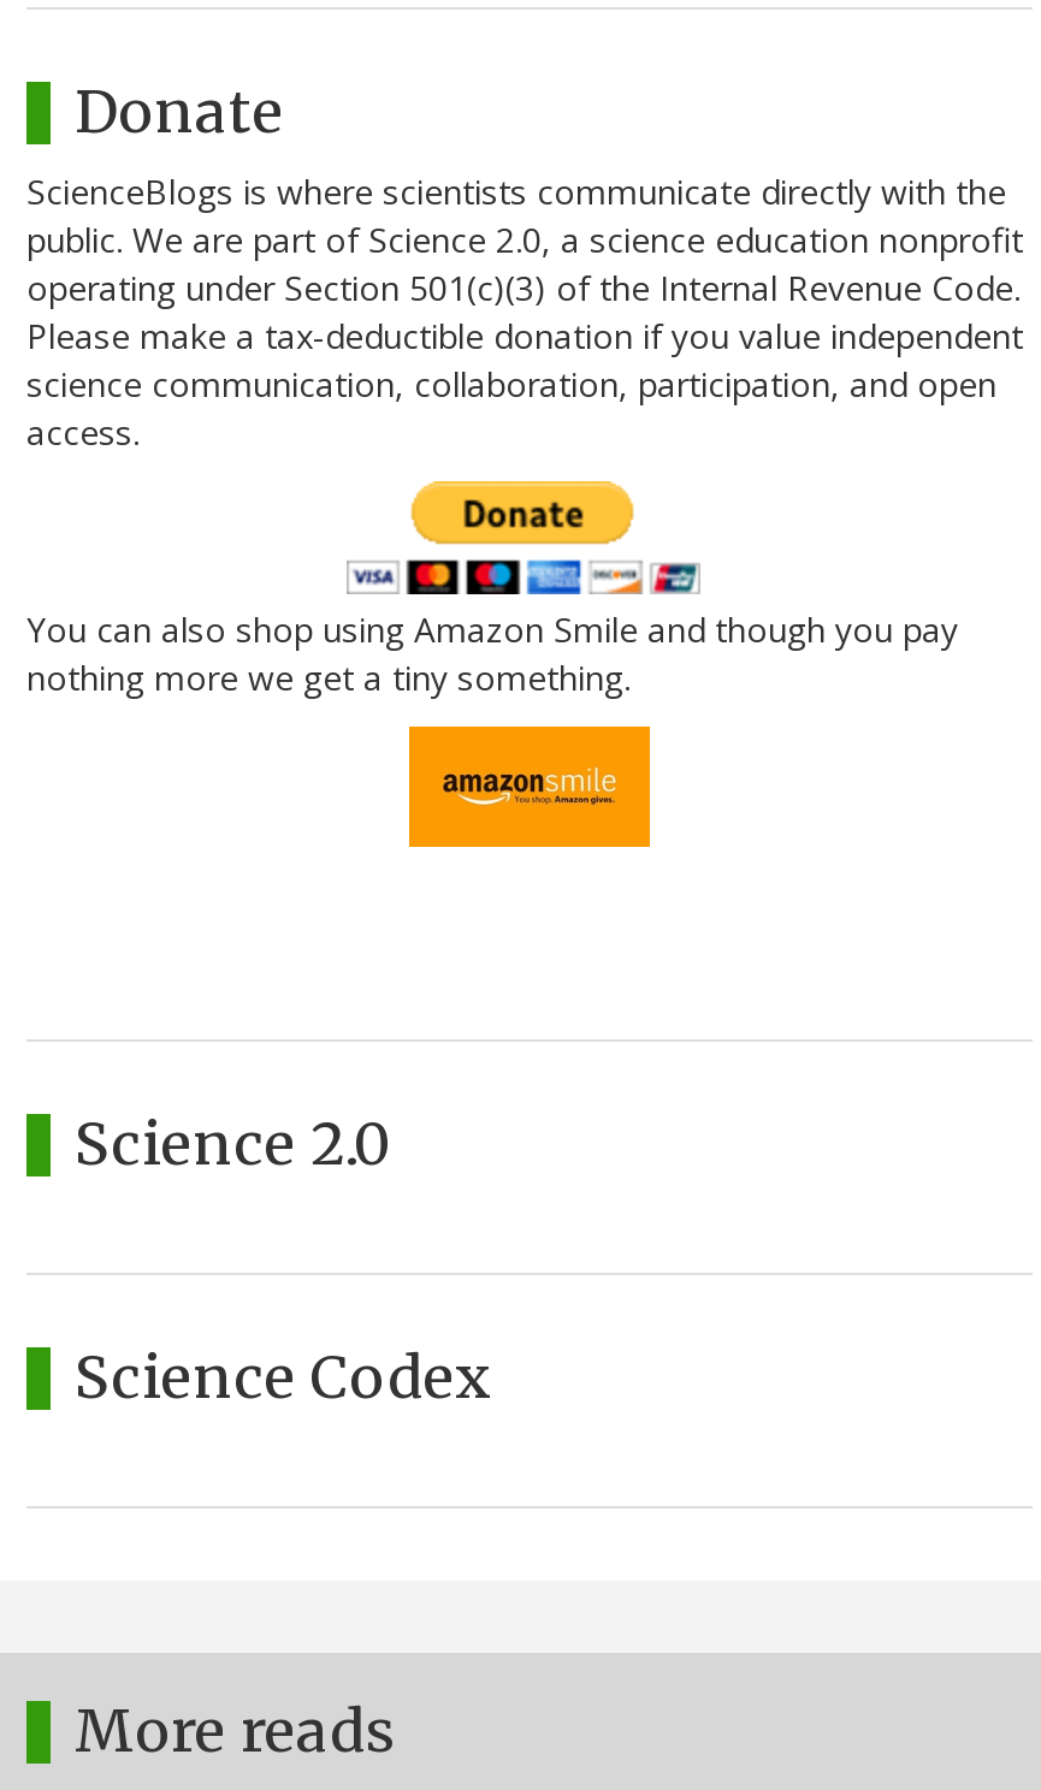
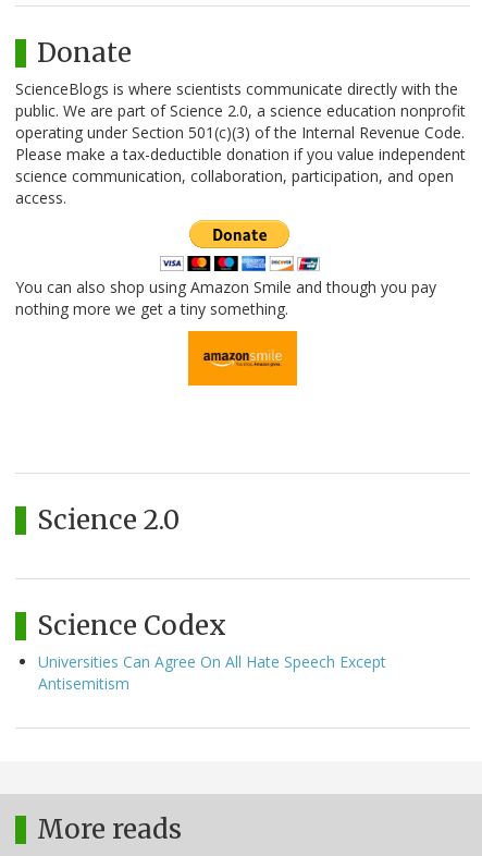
+ Universities Can Agree On All Hate Speech Except
+ Antisemitism
